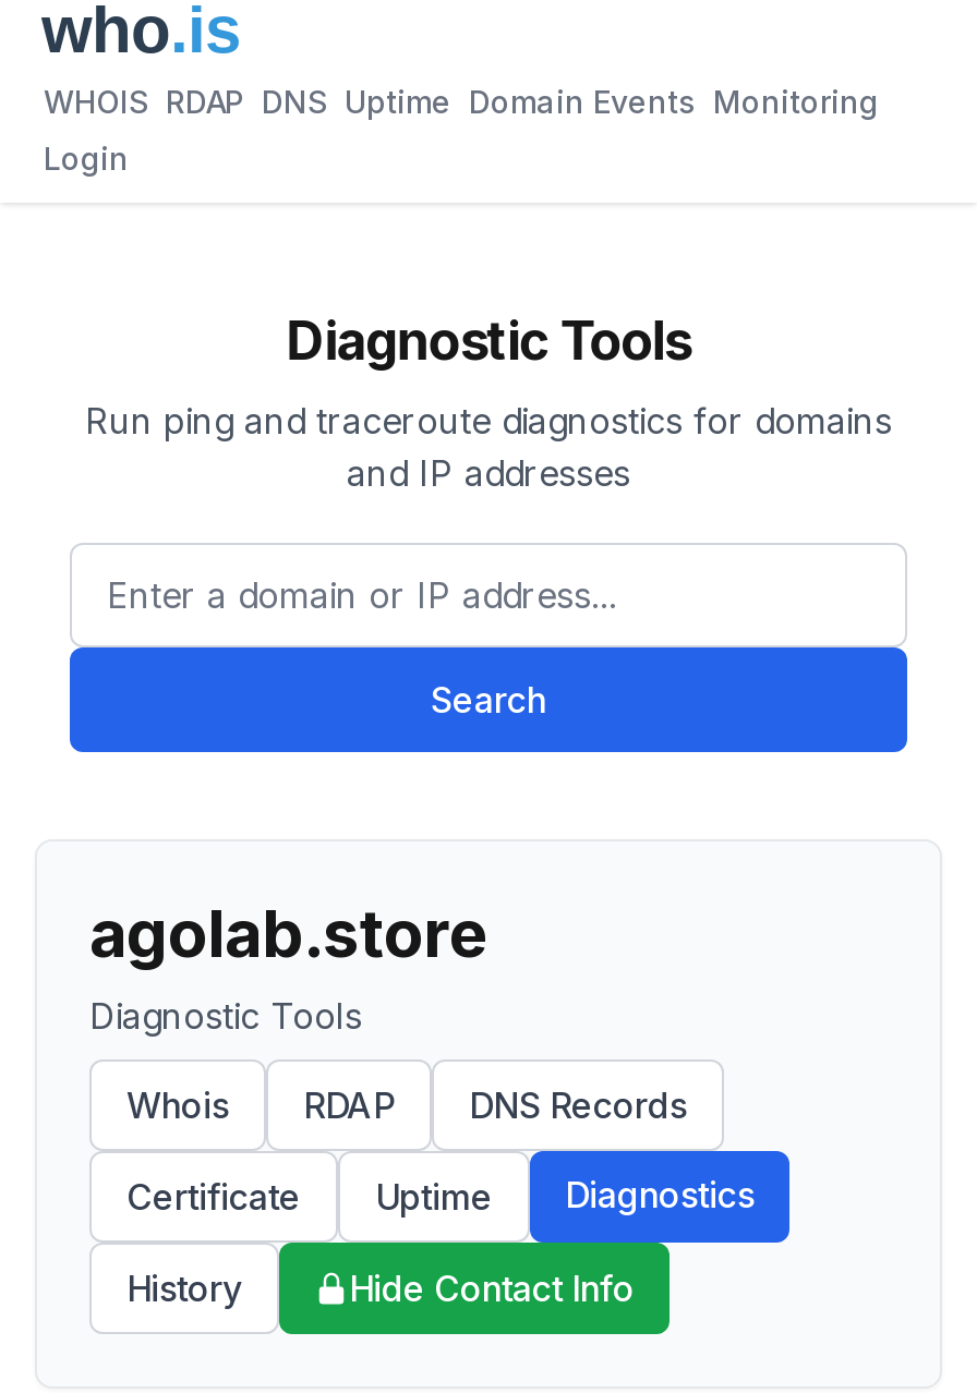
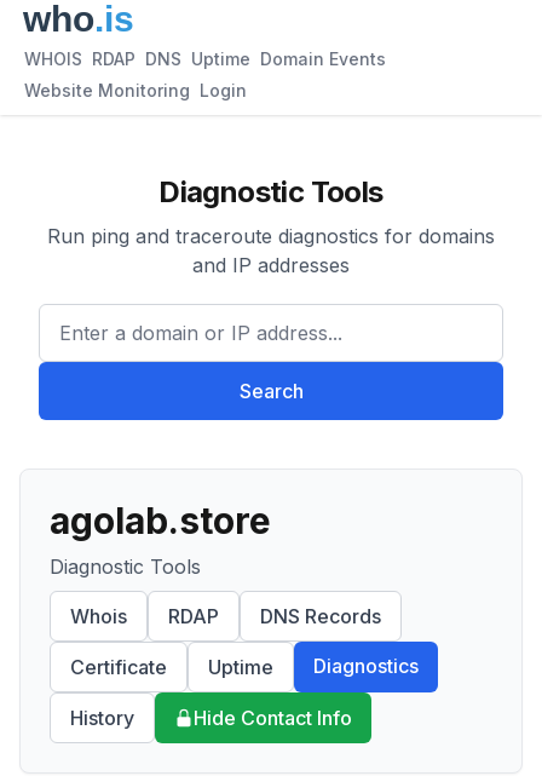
- WHOIS RDAP DNS Uptime Domain Events Monitoring
+ WHOIS RDAP DNS Uptime Domain Events

- Login
+ Website Monitoring Login
